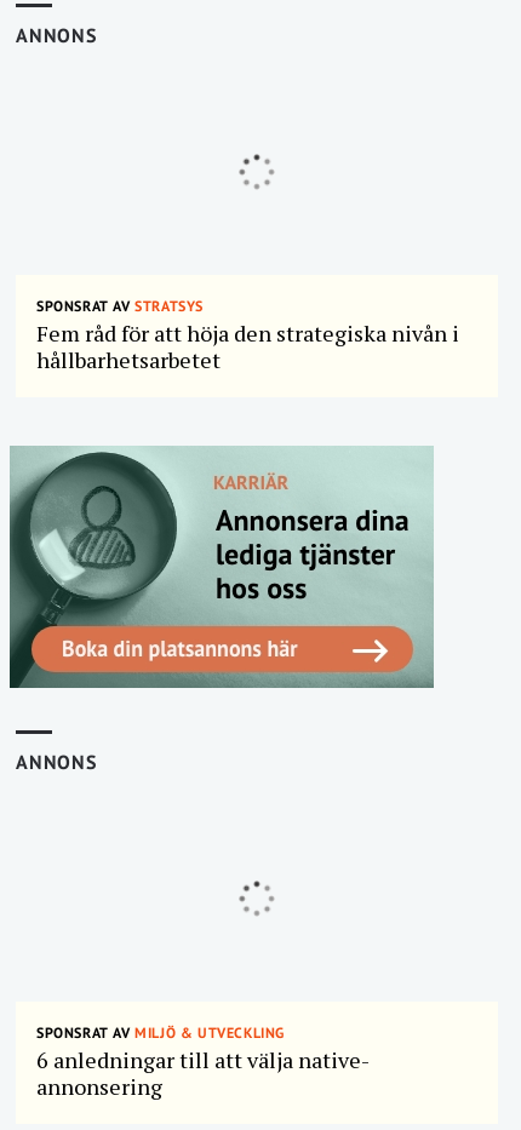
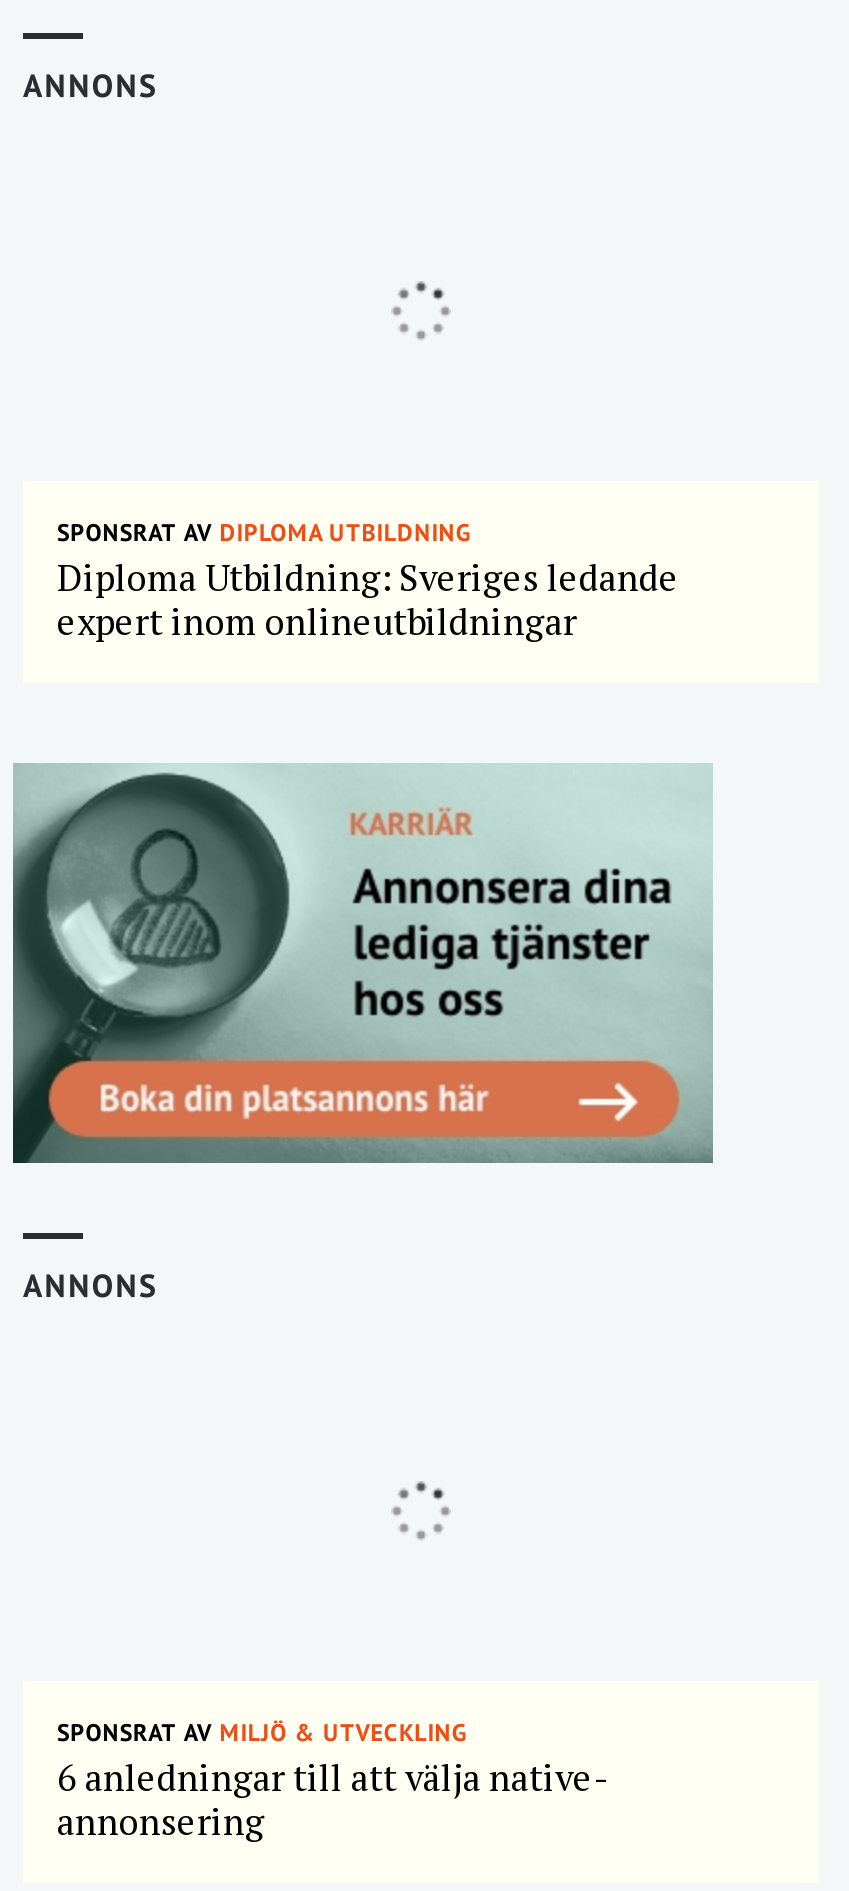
- SPONSRAT AV STRATSYS
- Fem råd för att höja den strategiska nivån i
- hållbarhetsarbetet
+ SPONSRAT AV DIPLOMA UTBILDNING
+ Diploma Utbildning: Sveriges ledande
+ expert inom onlineutbildningar
